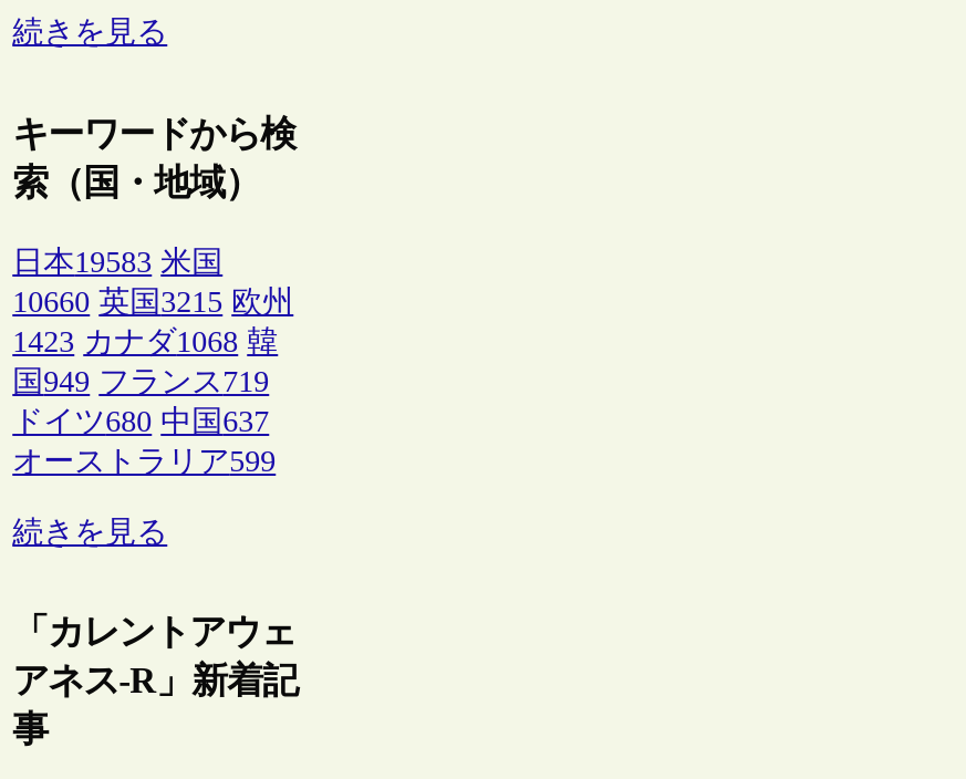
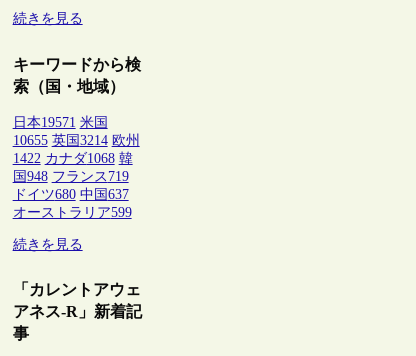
- 日本19583 米国
+ 日本19571 米国

- 10660 英国3215 欧州
+ 10655 英国3214 欧州

- 1423 カナダ1068 韓
+ 1422 カナダ1068 韓

- 国949 フランス719
+ 国948 フランス719
